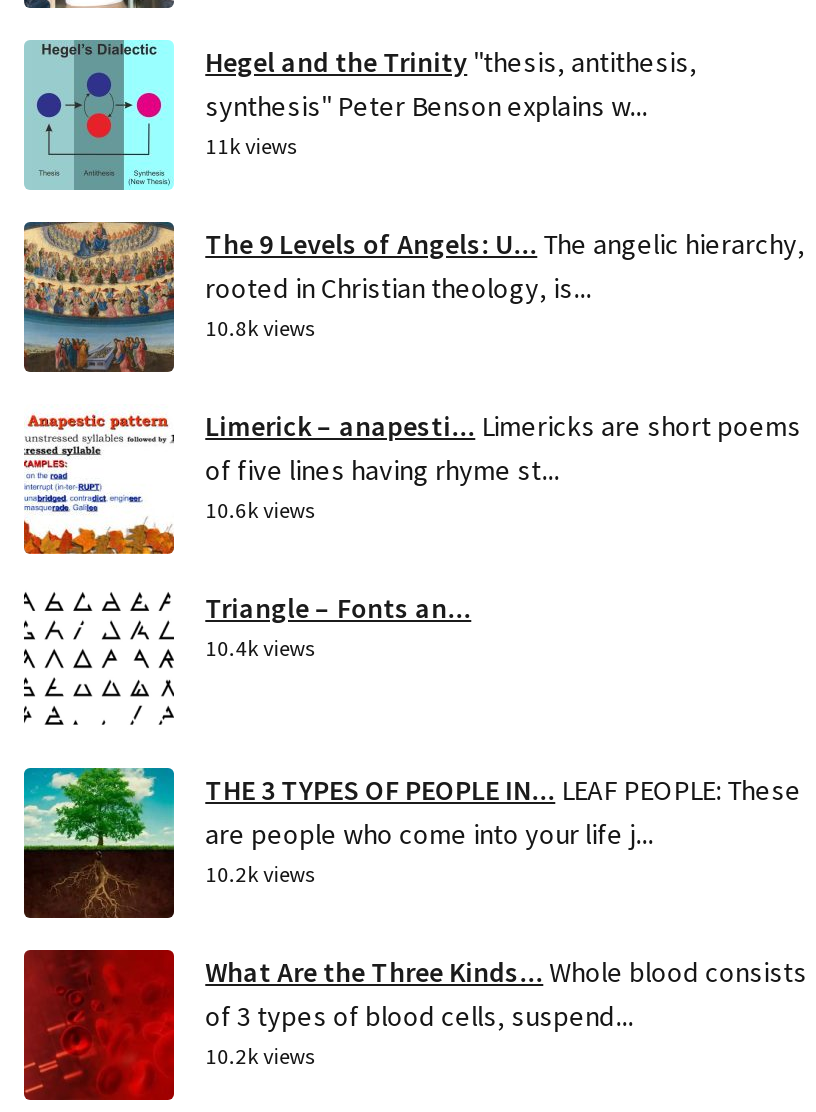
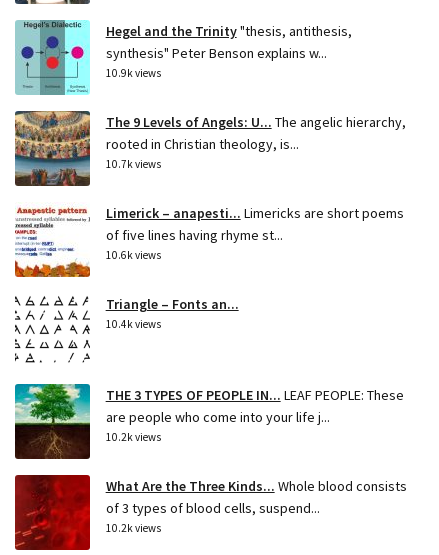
- 11k views
+ 10.9k views

- 10.8k views
+ 10.7k views
